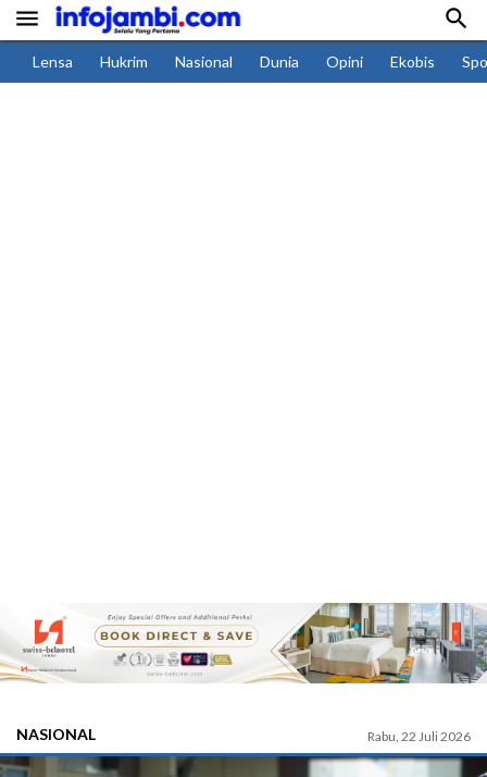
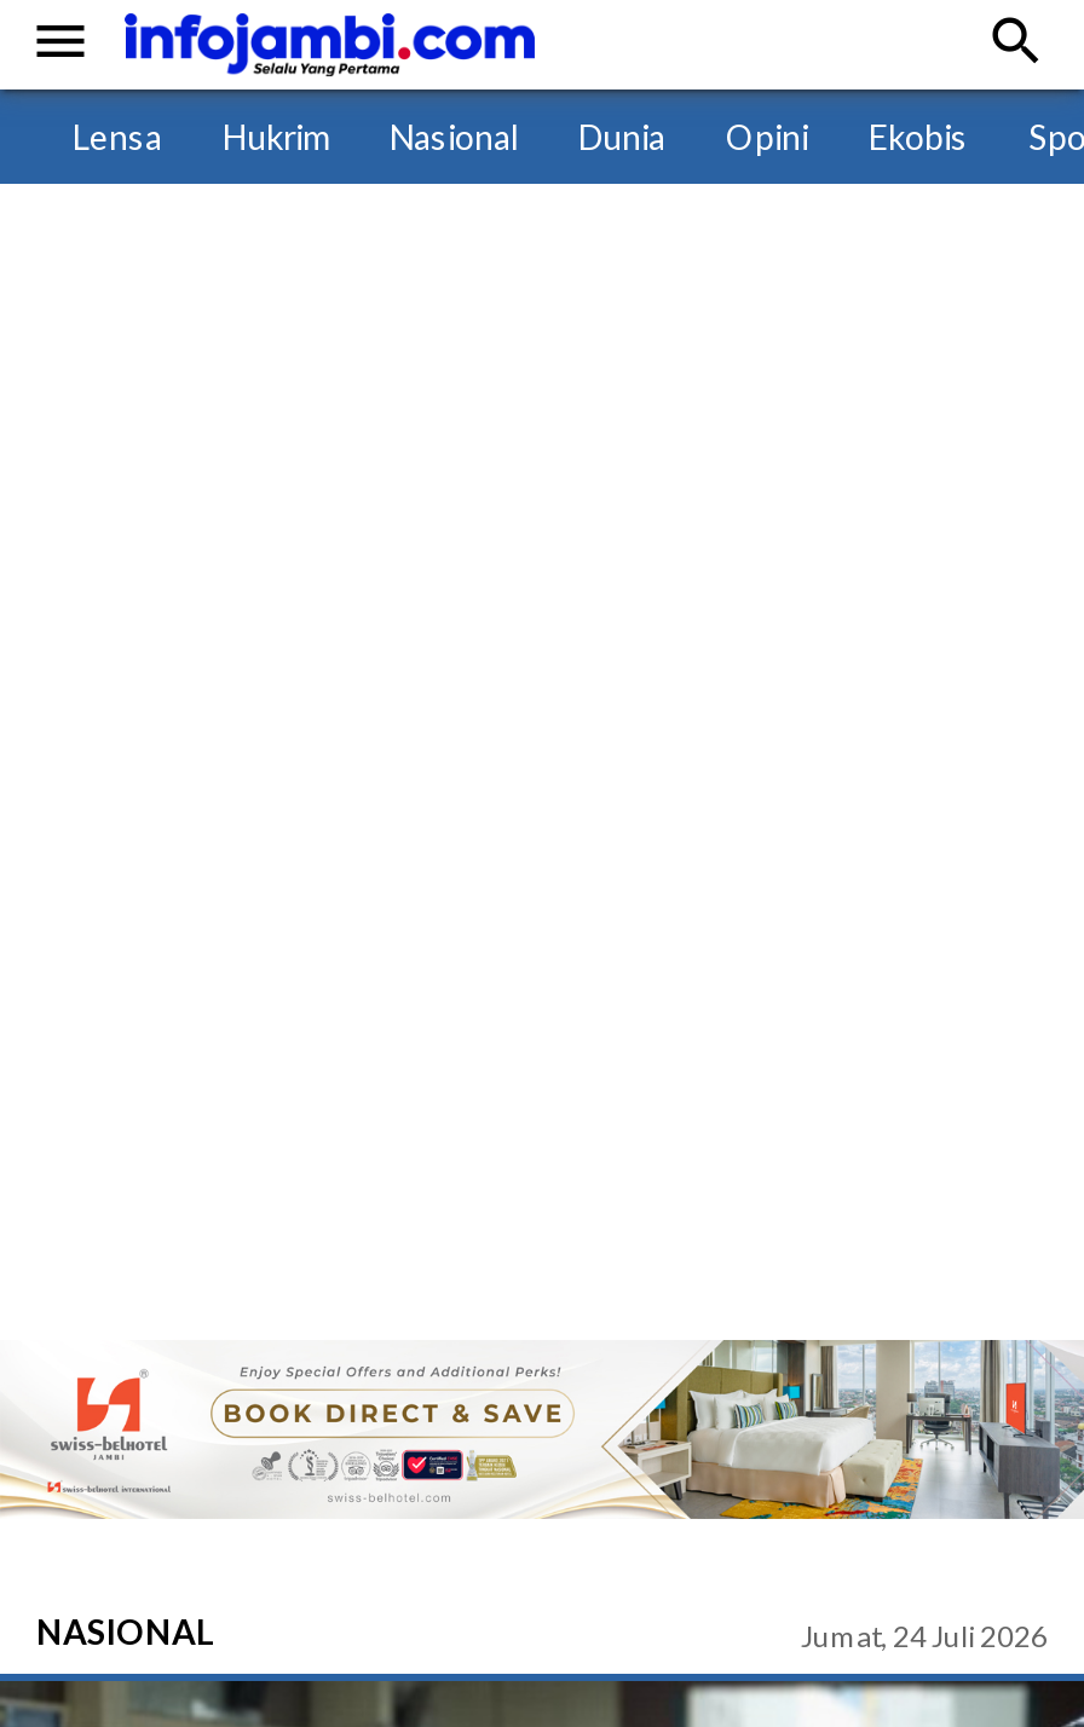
- Rabu, 22 Juli 2026
+ Jumat, 24 Juli 2026
